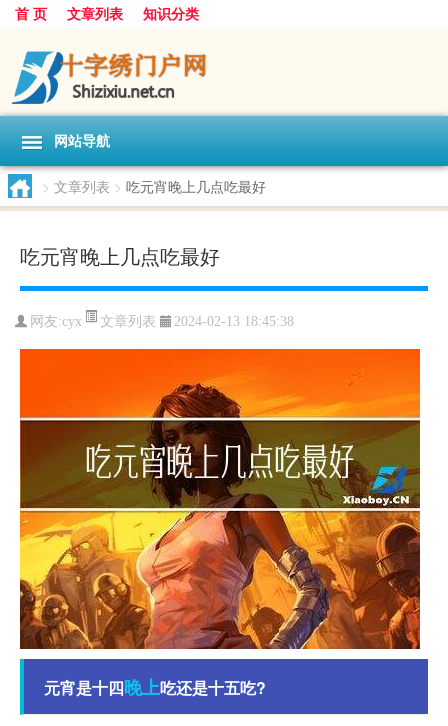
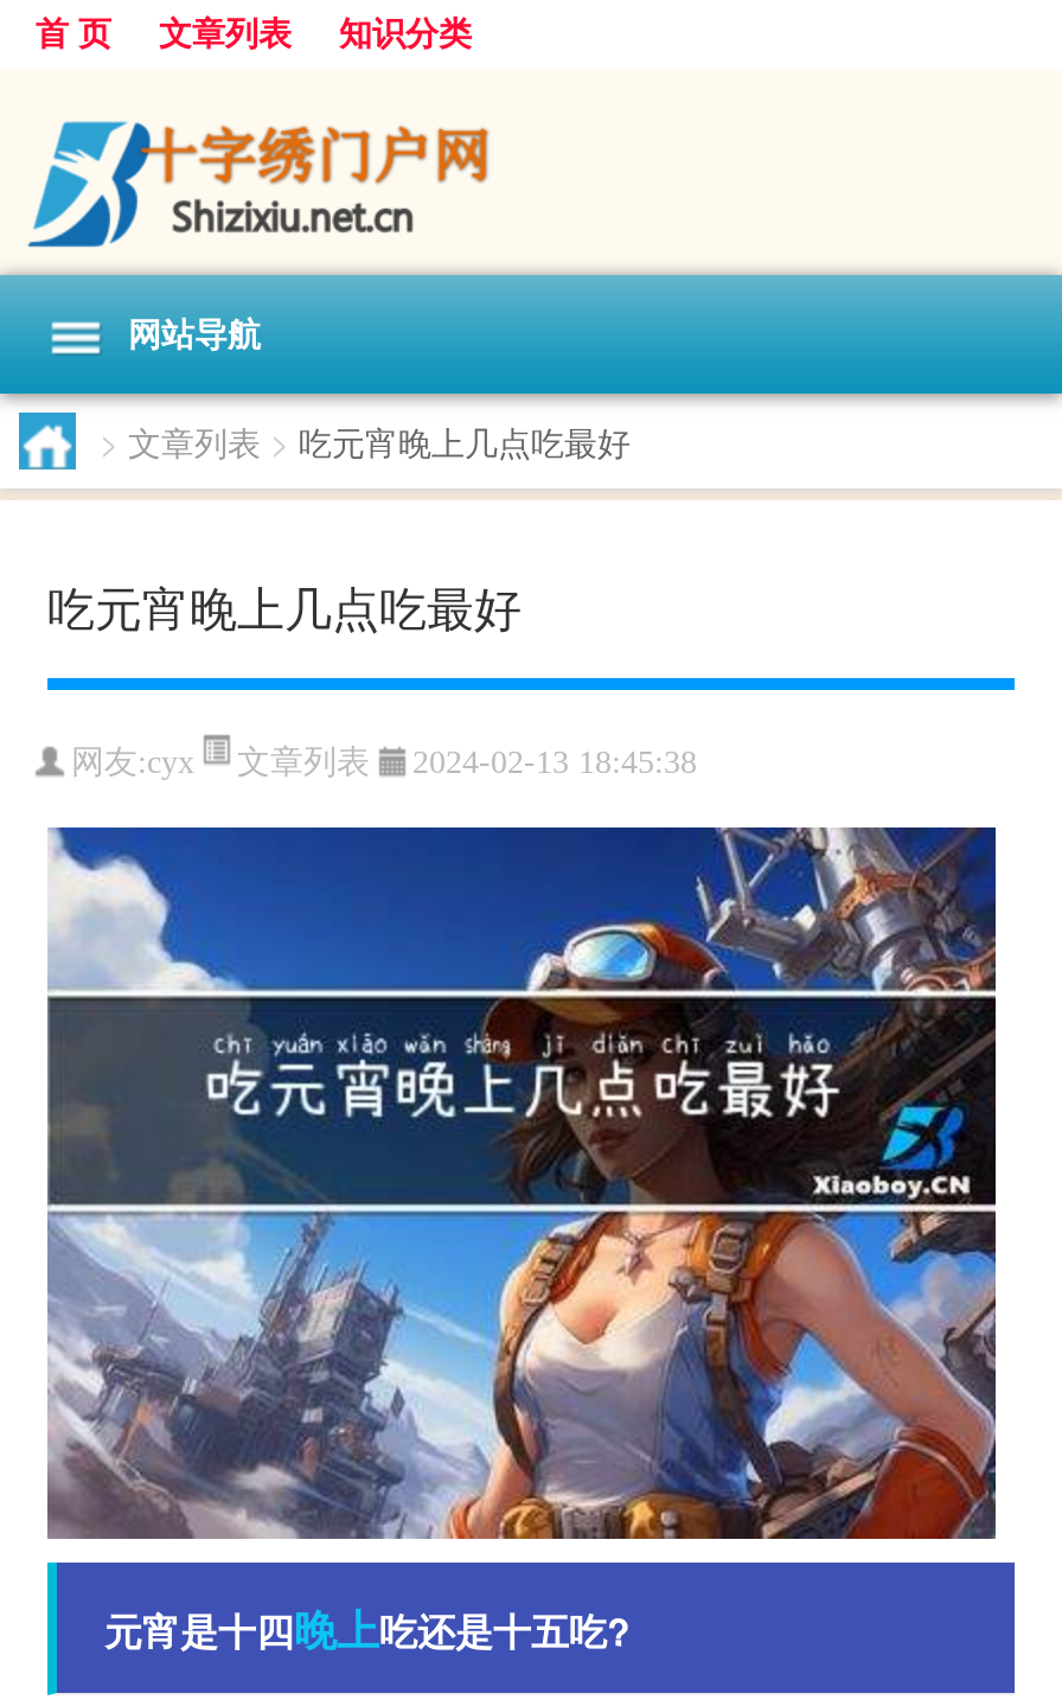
- [image]
+ [image]
